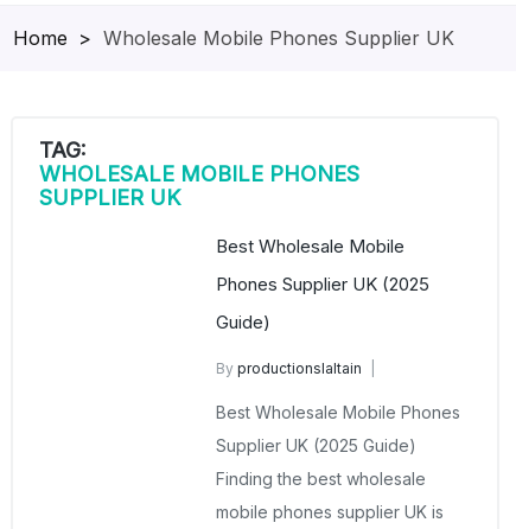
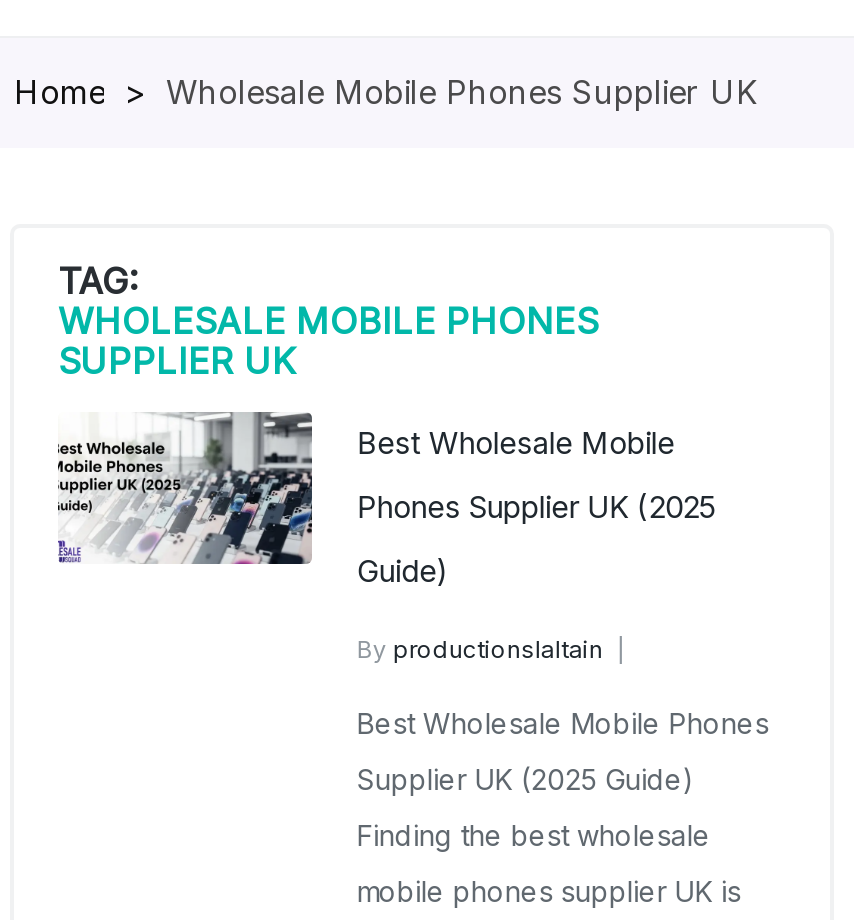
+ [image]
